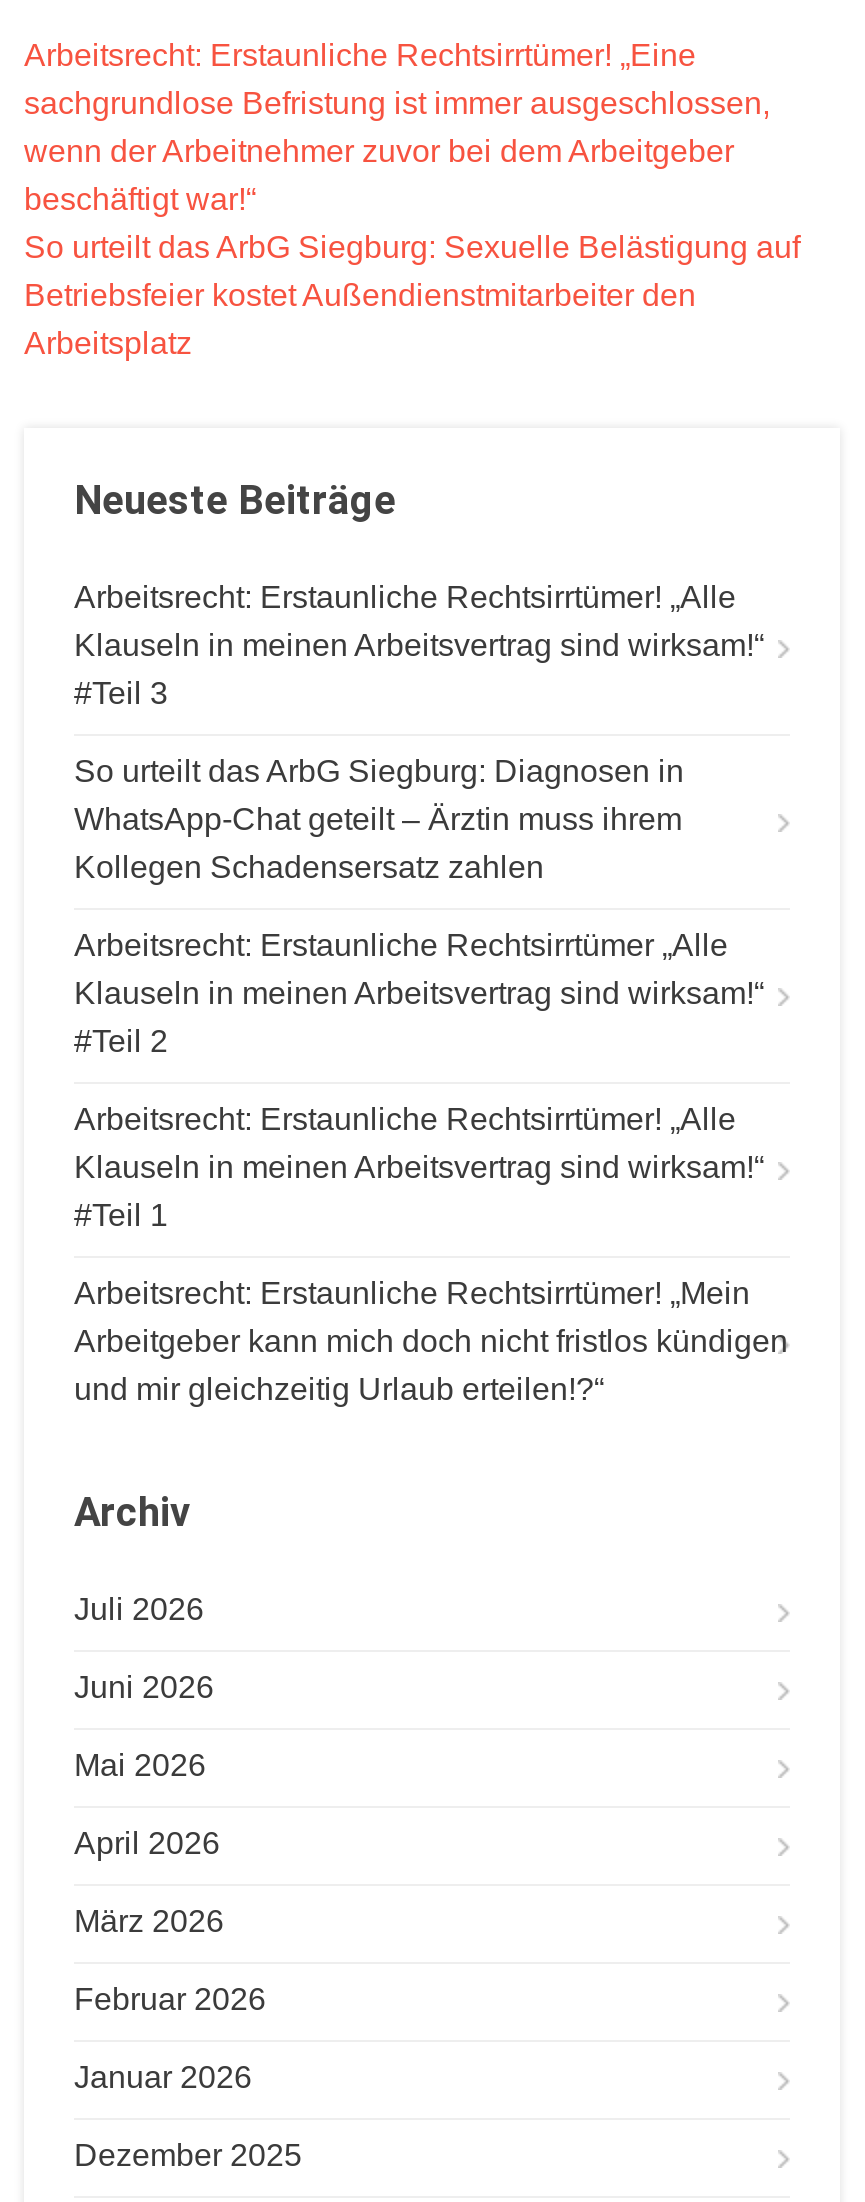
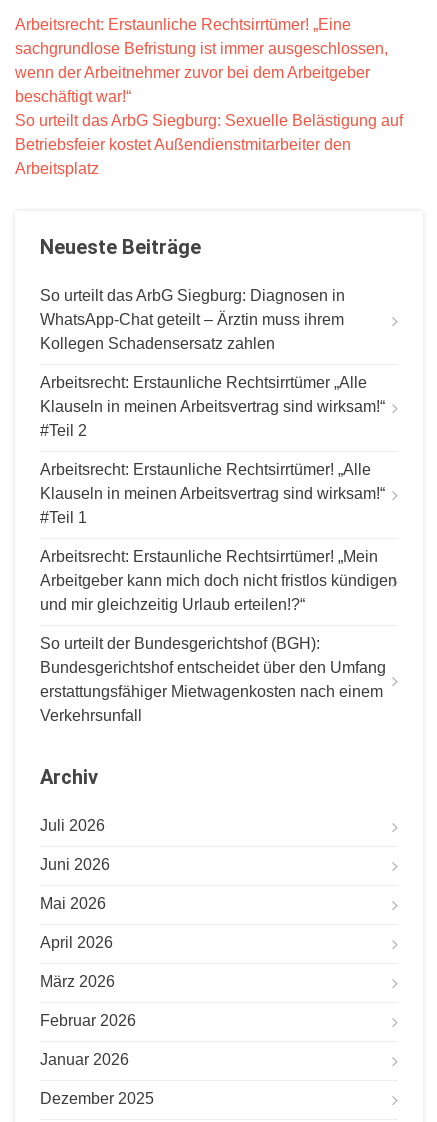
- Arbeitsrecht: Erstaunliche Rechtsirrtümer! „Alle
- Klauseln in meinen Arbeitsvertrag sind wirksam!“
- #Teil 3

moved up: So urteilt das ArbG Siegburg: Diagnosen in | WhatsApp-Chat geteilt – Ärztin muss ihrem | Kollegen Schadensersatz zahlen | ... | Arbeitgeber kann mich doch nicht fristlos kündigen | und mir gleichzeitig Urlaub erteilen!?“

+ So urteilt der Bundesgerichtshof (BGH):
+ Bundesgerichtshof entscheidet über den Umfang
+ erstattungsfähiger Mietwagenkosten nach einem
+ Verkehrsunfall
